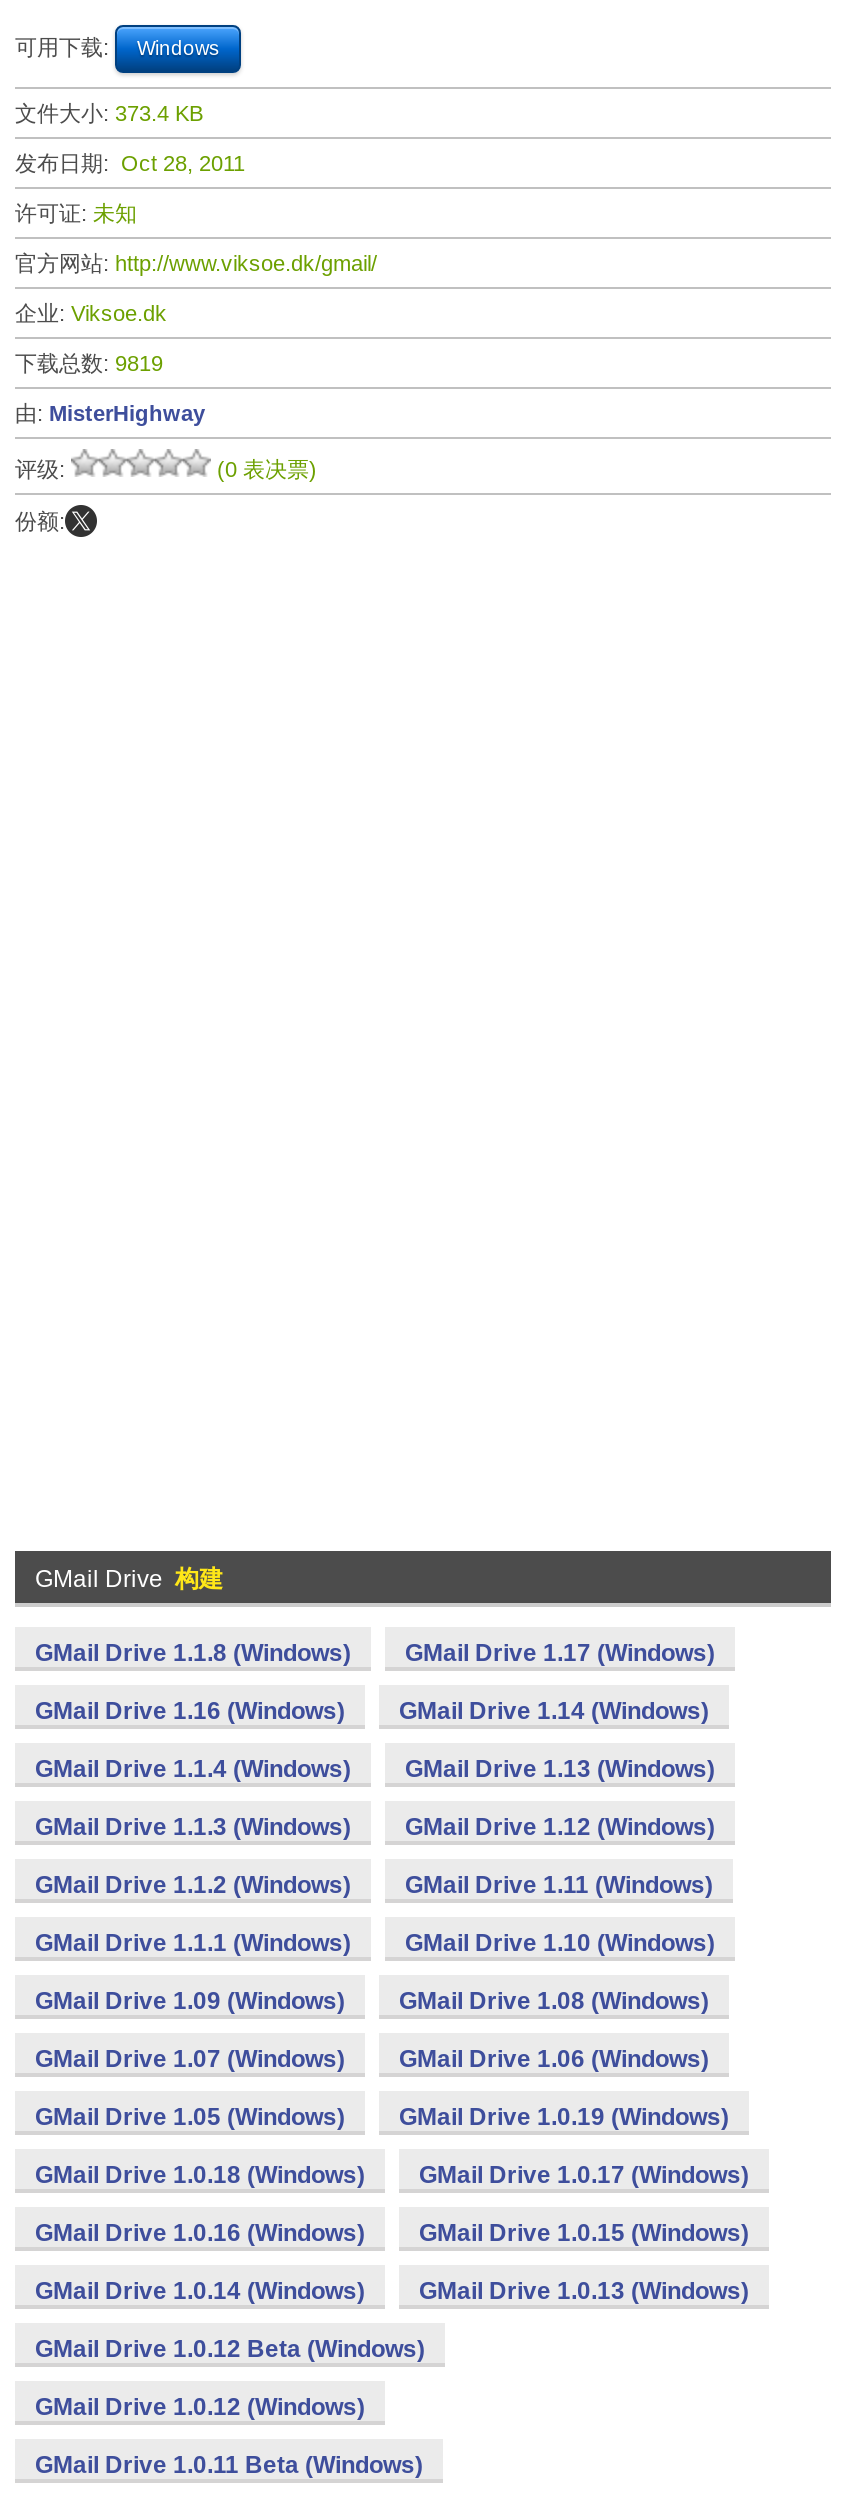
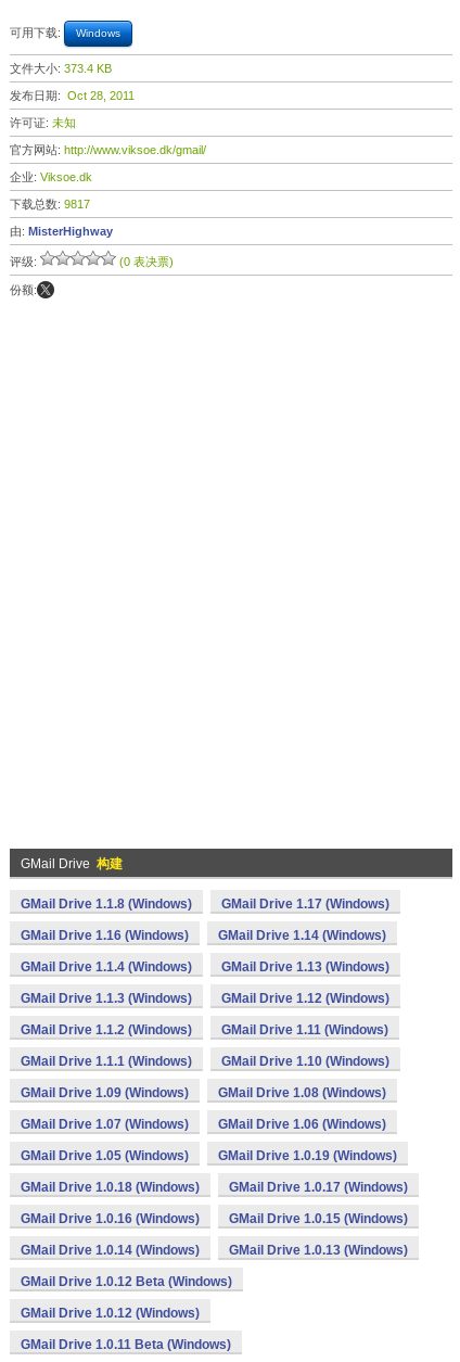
- 下载总数: 9819
+ 下载总数: 9817
